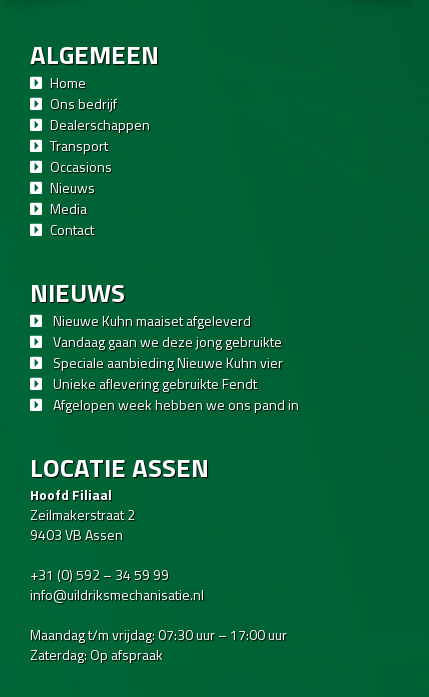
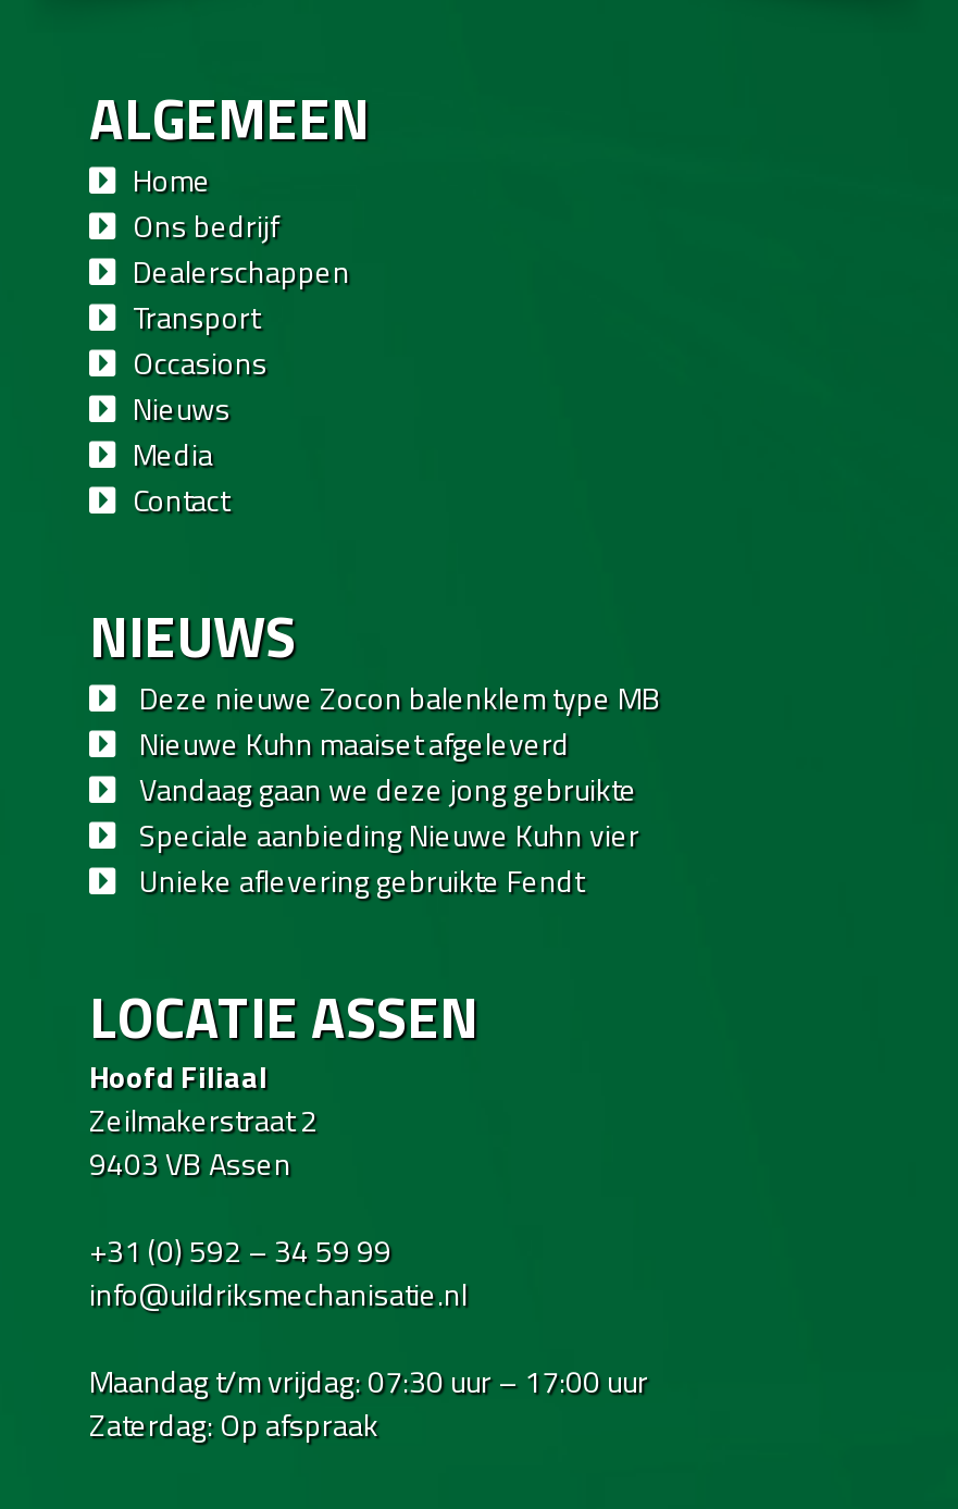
+ Deze nieuwe Zocon balenklem type MB

moved down: Nieuwe Kuhn maaiset afgeleverd | Vandaag gaan we deze jong gebruikte | Speciale aanbieding Nieuwe Kuhn vier | Unieke aflevering gebruikte Fendt

- Afgelopen week hebben we ons pand in
